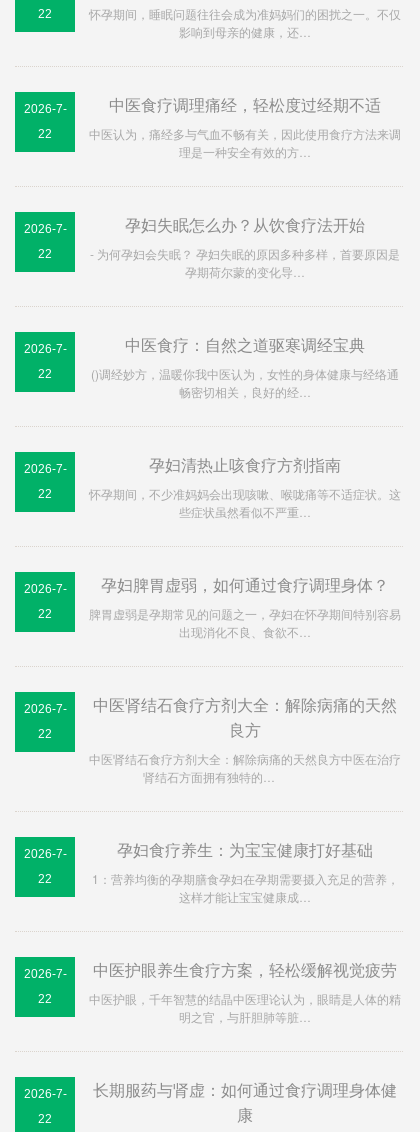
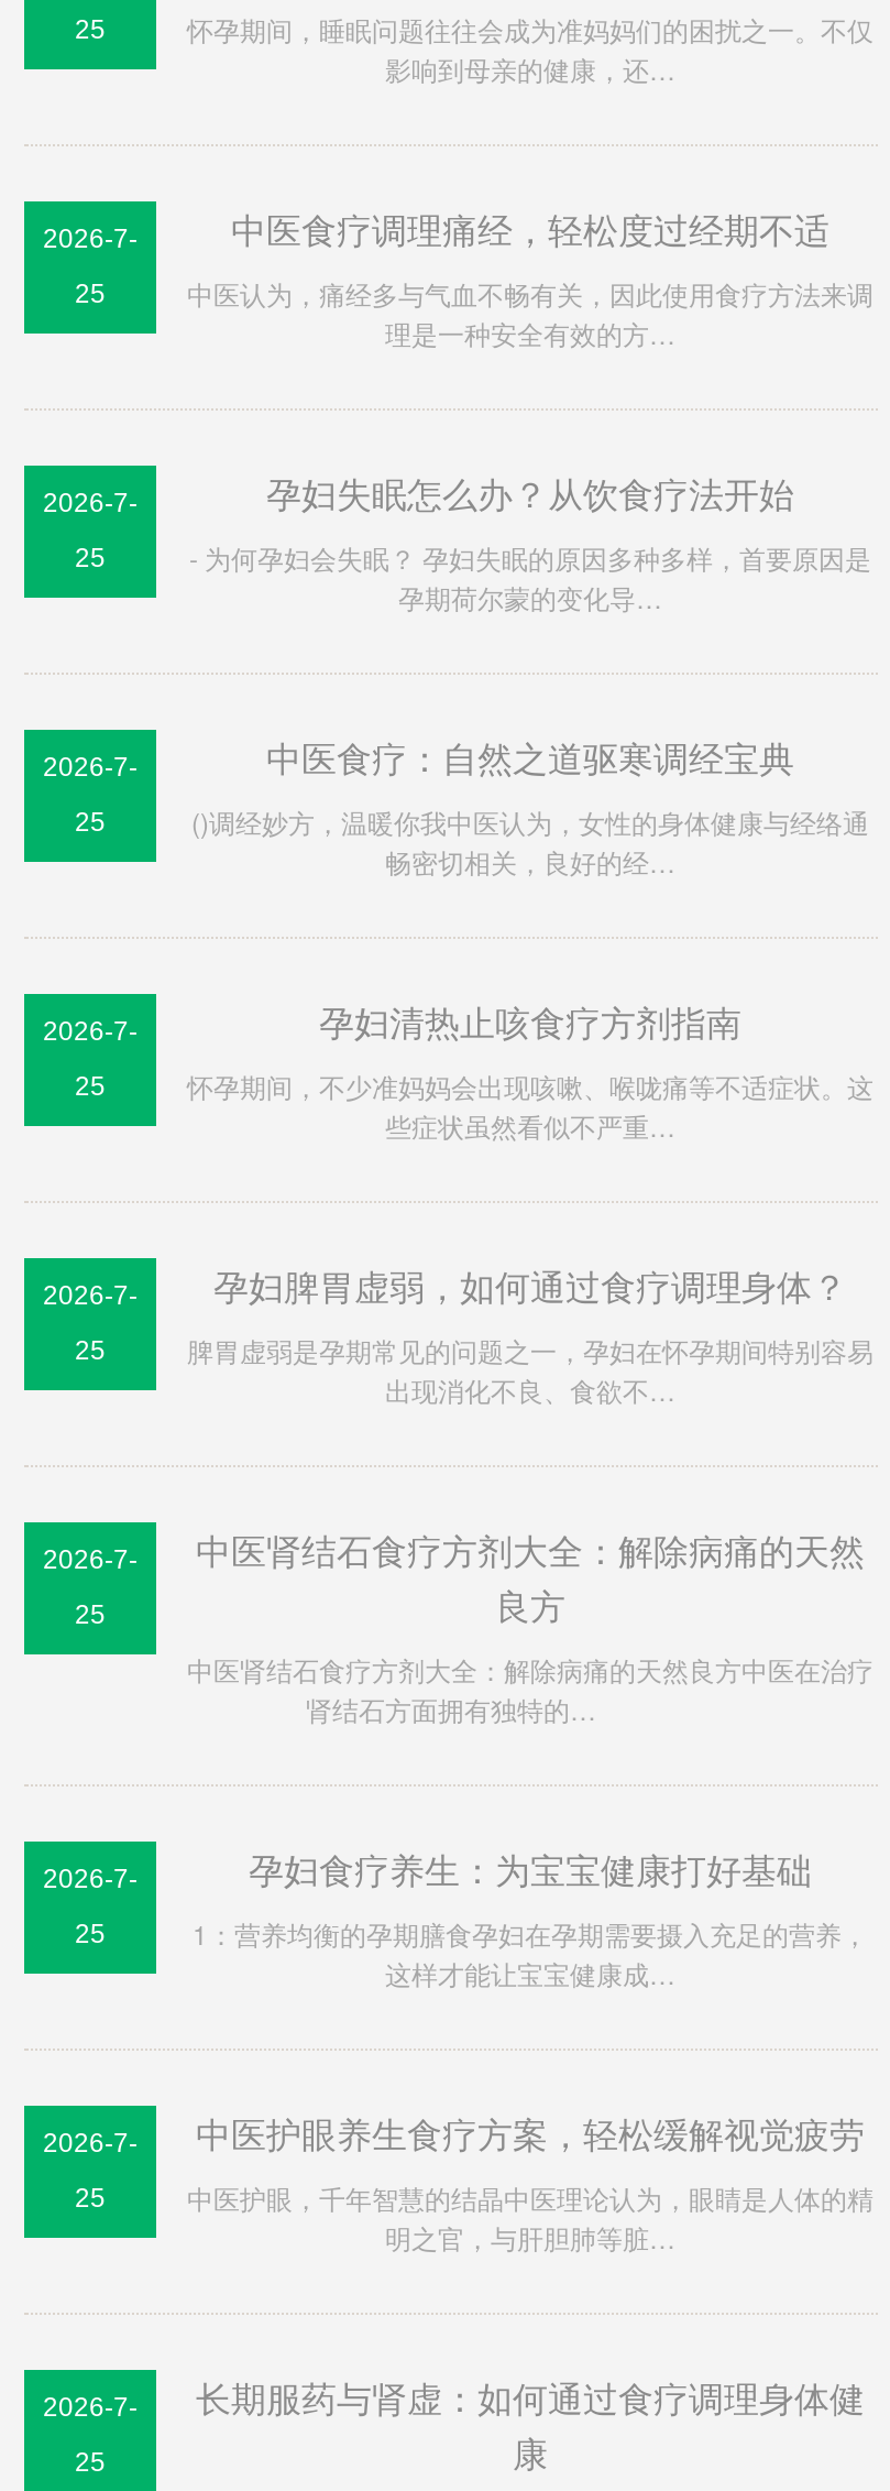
- 22
+ 25

- 22
+ 25

- 22
+ 25

- 22
+ 25

- 22
+ 25

- 22
+ 25

- 22
+ 25

- 22
+ 25

- 22
+ 25

- 22
+ 25
